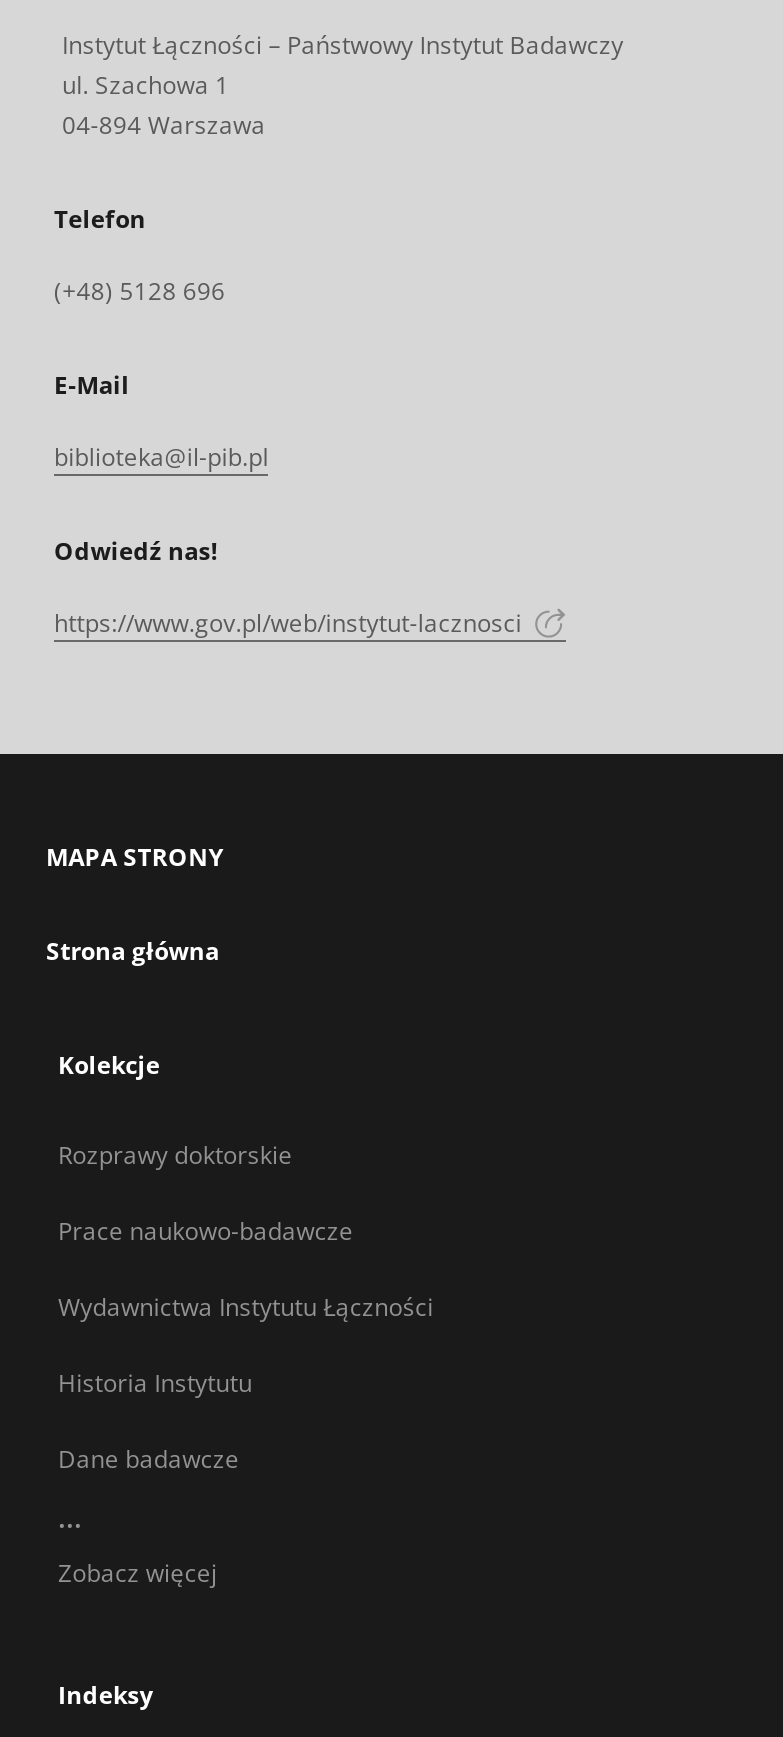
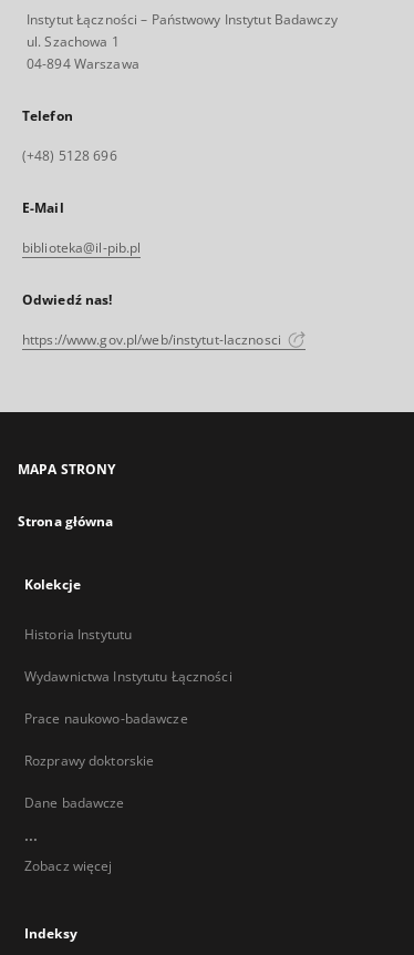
moved down: Wydawnictwa Instytutu Łączności | Prace naukowo-badawcze | Rozprawy doktorskie

moved up: Historia Instytutu
